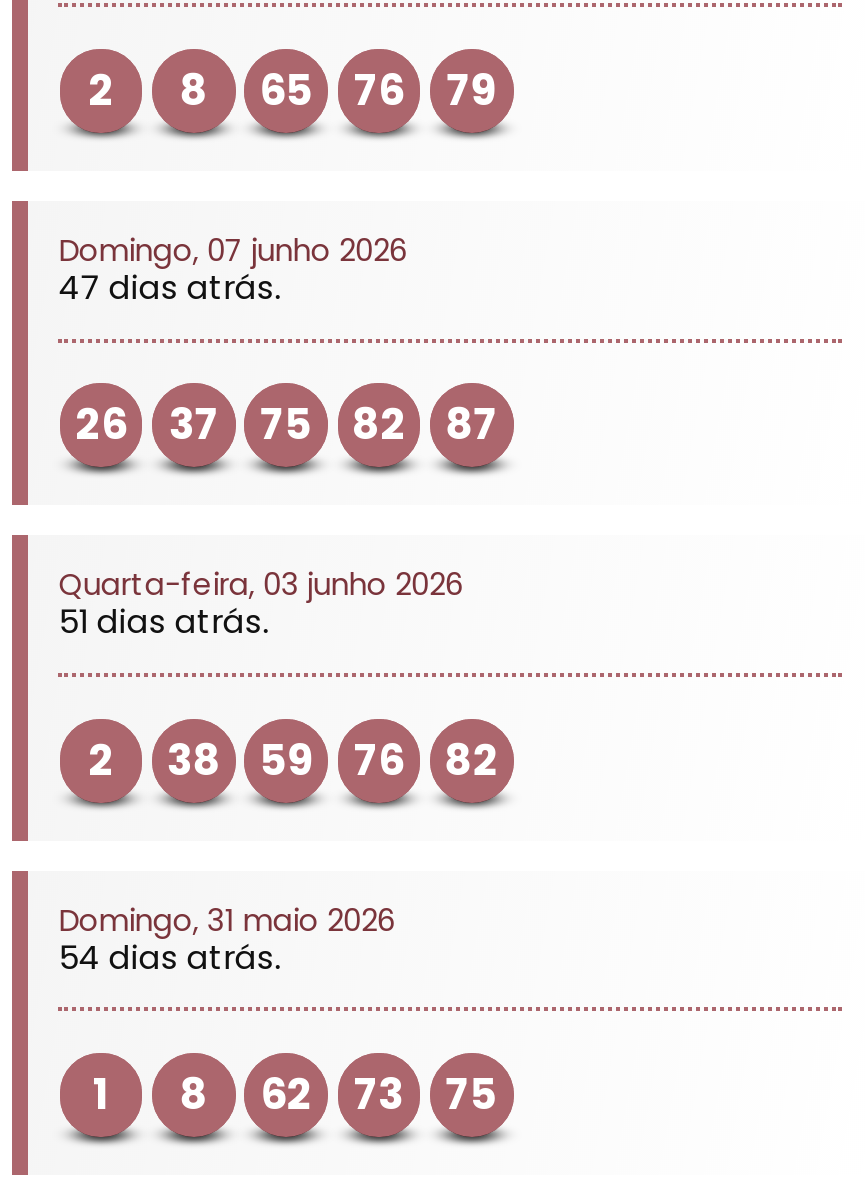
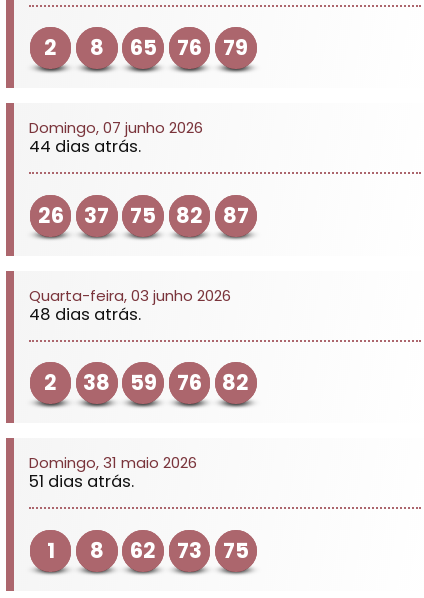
- 47 dias atrás.
+ 44 dias atrás.

- 51 dias atrás.
+ 48 dias atrás.

- 54 dias atrás.
+ 51 dias atrás.
